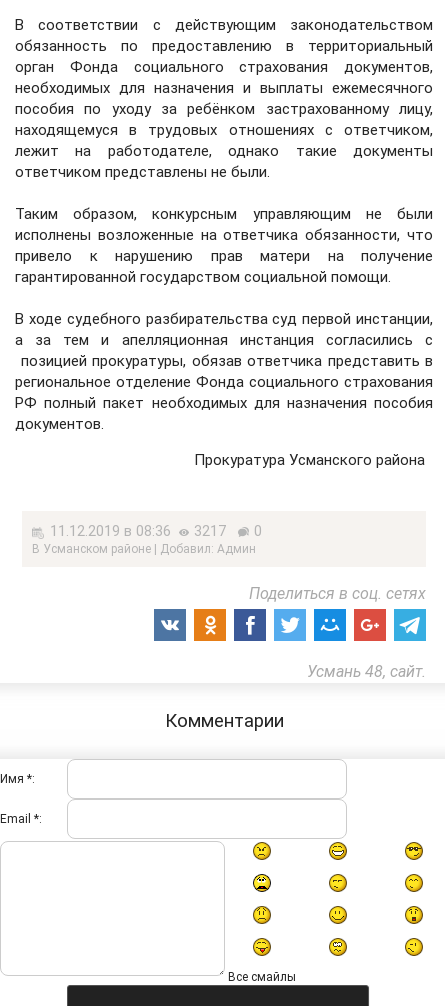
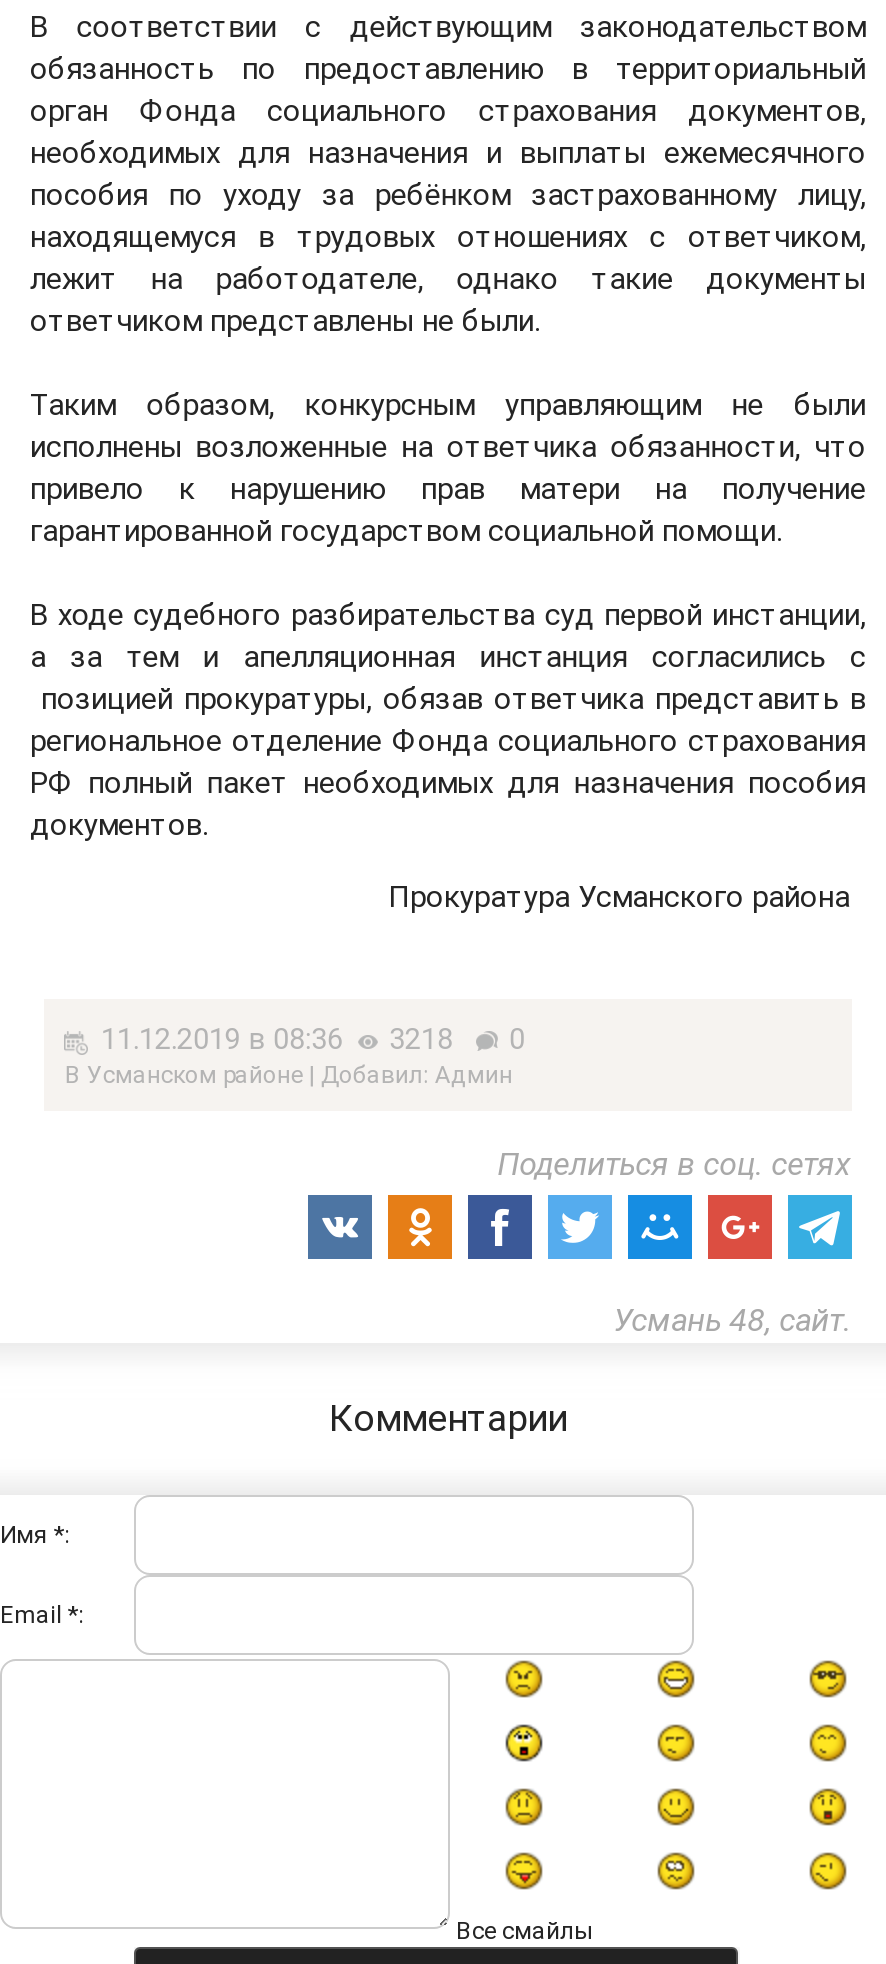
- 11.12.2019 в 08:36 3217 0
+ 11.12.2019 в 08:36 3218 0
